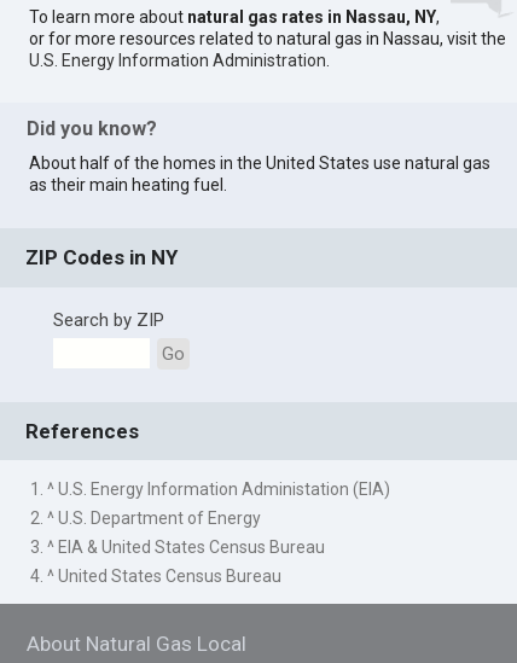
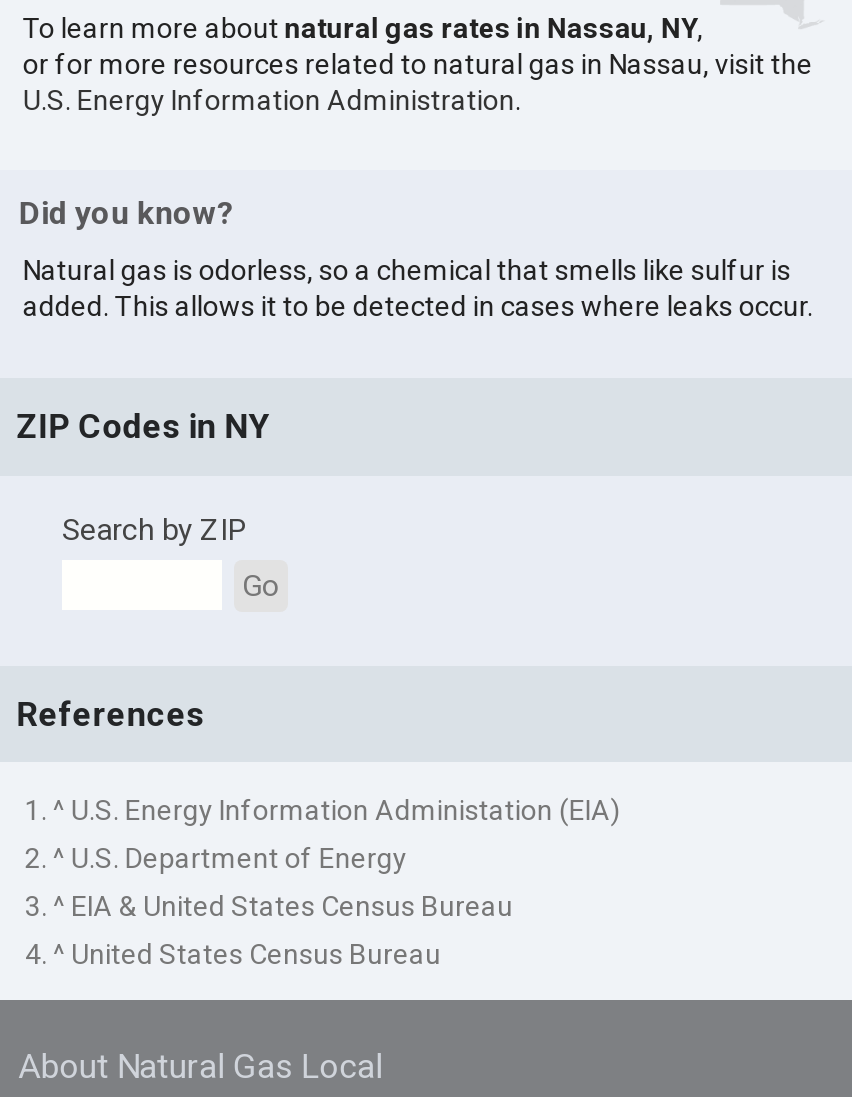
- About half of the homes in the United States use natural gas
- as their main heating fuel.
+ Natural gas is odorless, so a chemical that smells like sulfur is
+ added. This allows it to be detected in cases where leaks occur.
